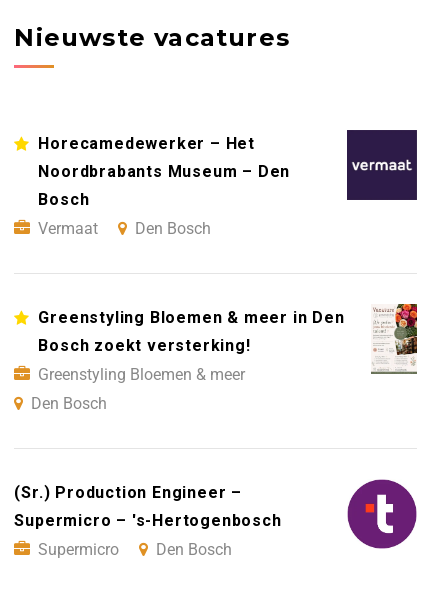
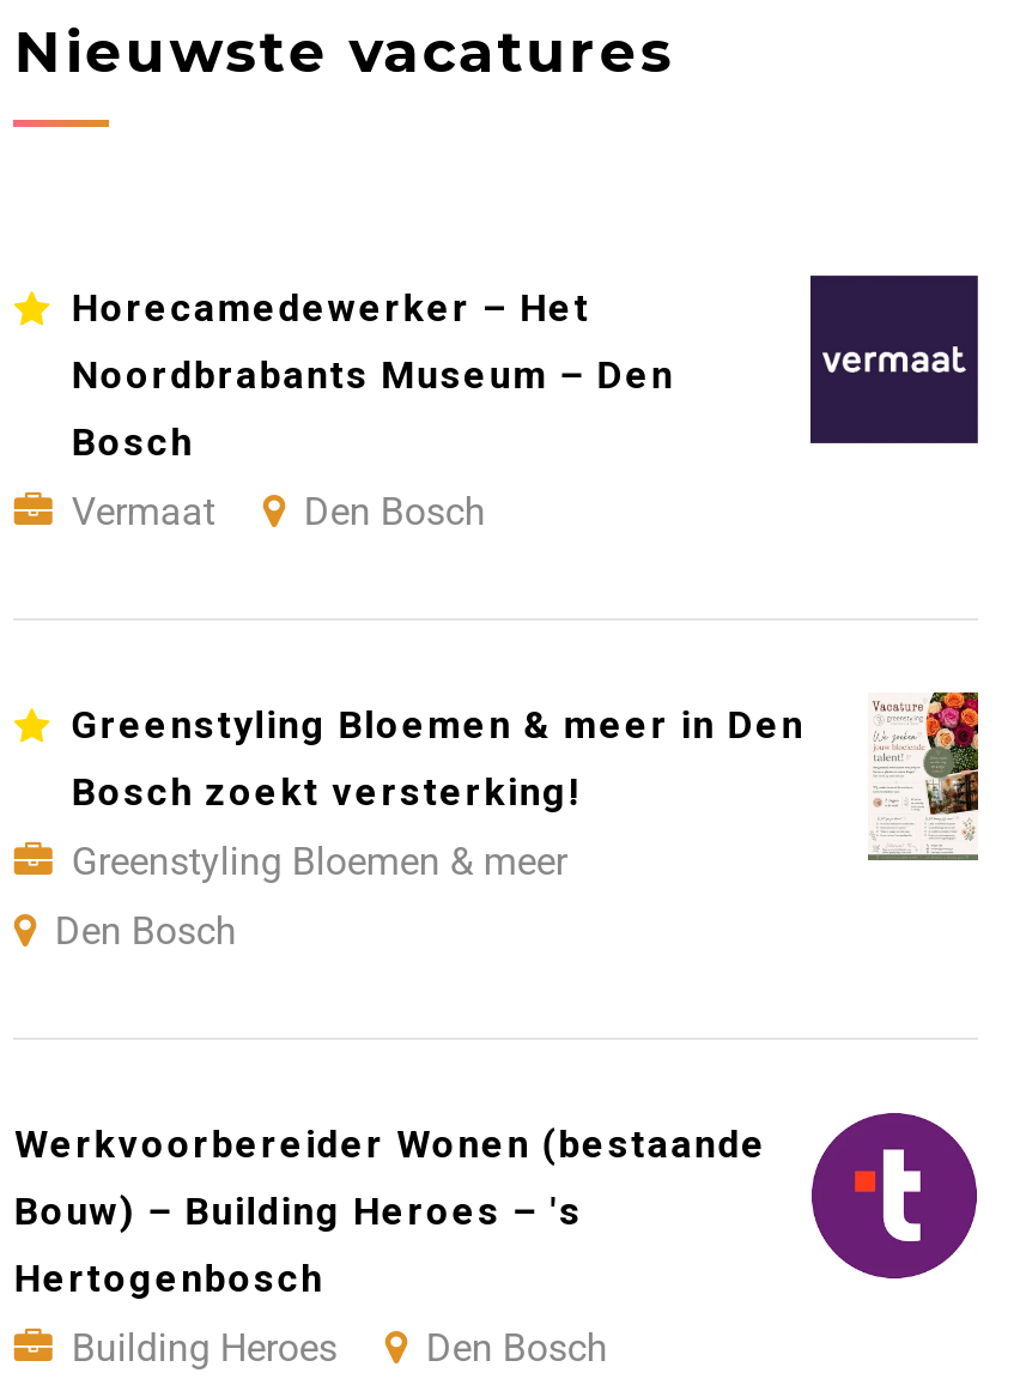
- (Sr.) Production Engineer –
- Supermicro – 's-Hertogenbosch
- Supermicro
+ Werkvoorbereider Wonen (bestaande
+ Bouw) – Building Heroes – 's
+ Hertogenbosch
+ Building Heroes
